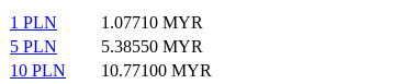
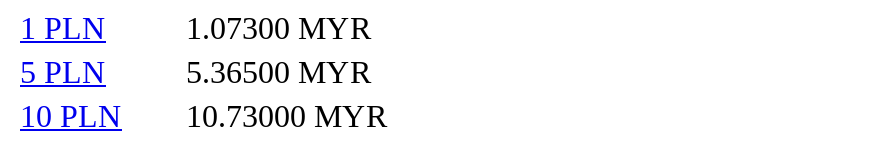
- 1.07710 MYR
+ 1.07300 MYR

- 5.38550 MYR
+ 5.36500 MYR

- 10 PLN 10.77100 MYR
+ 10 PLN 10.73000 MYR
